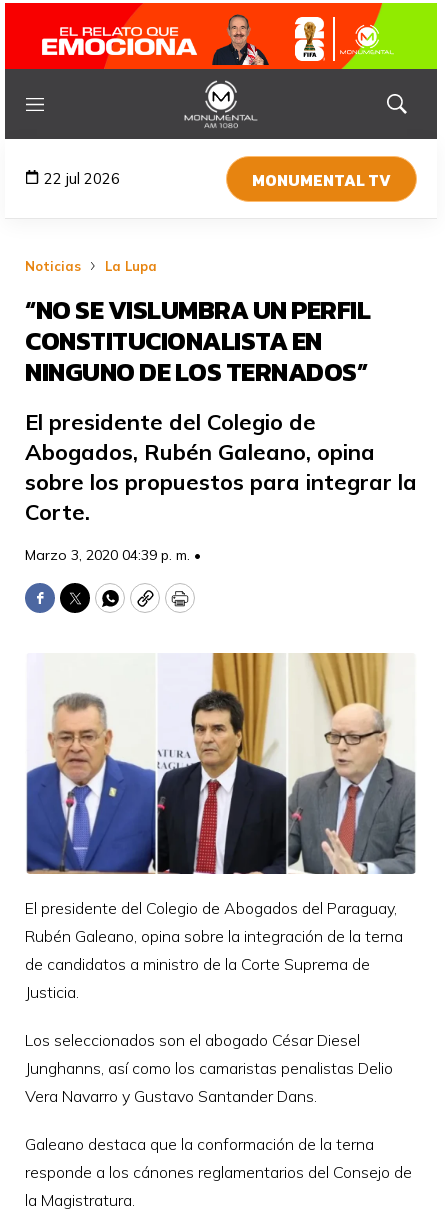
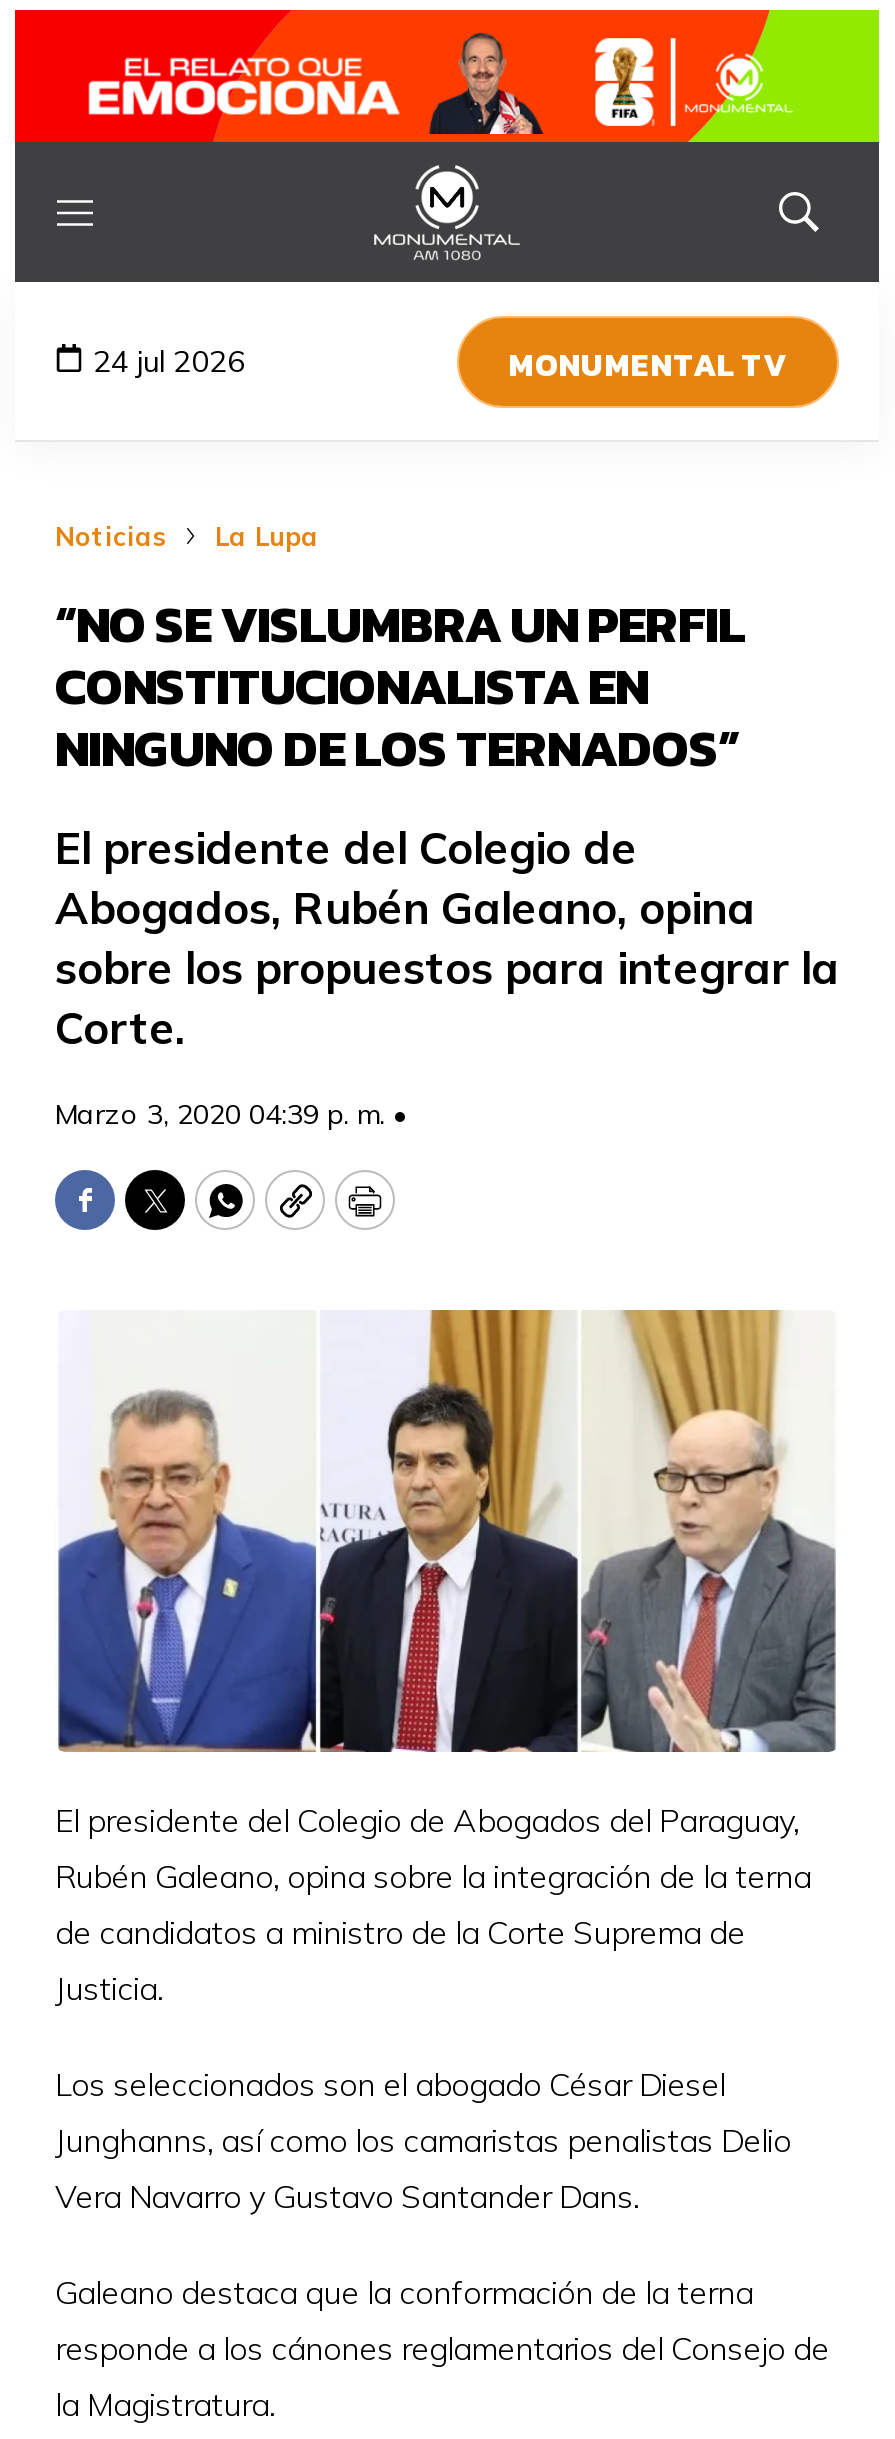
- 22 jul 2026
+ 24 jul 2026
